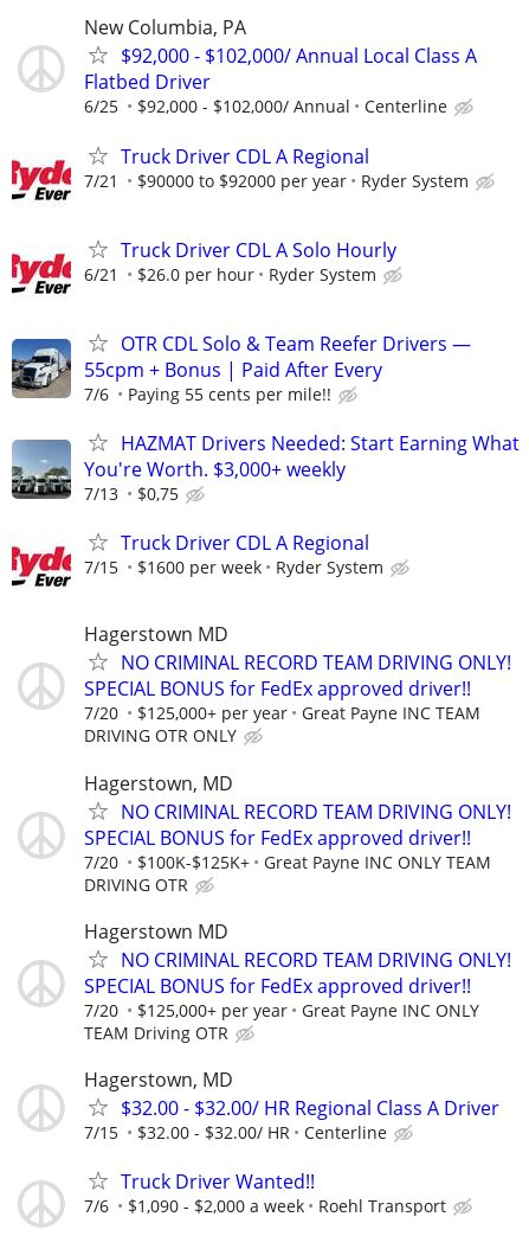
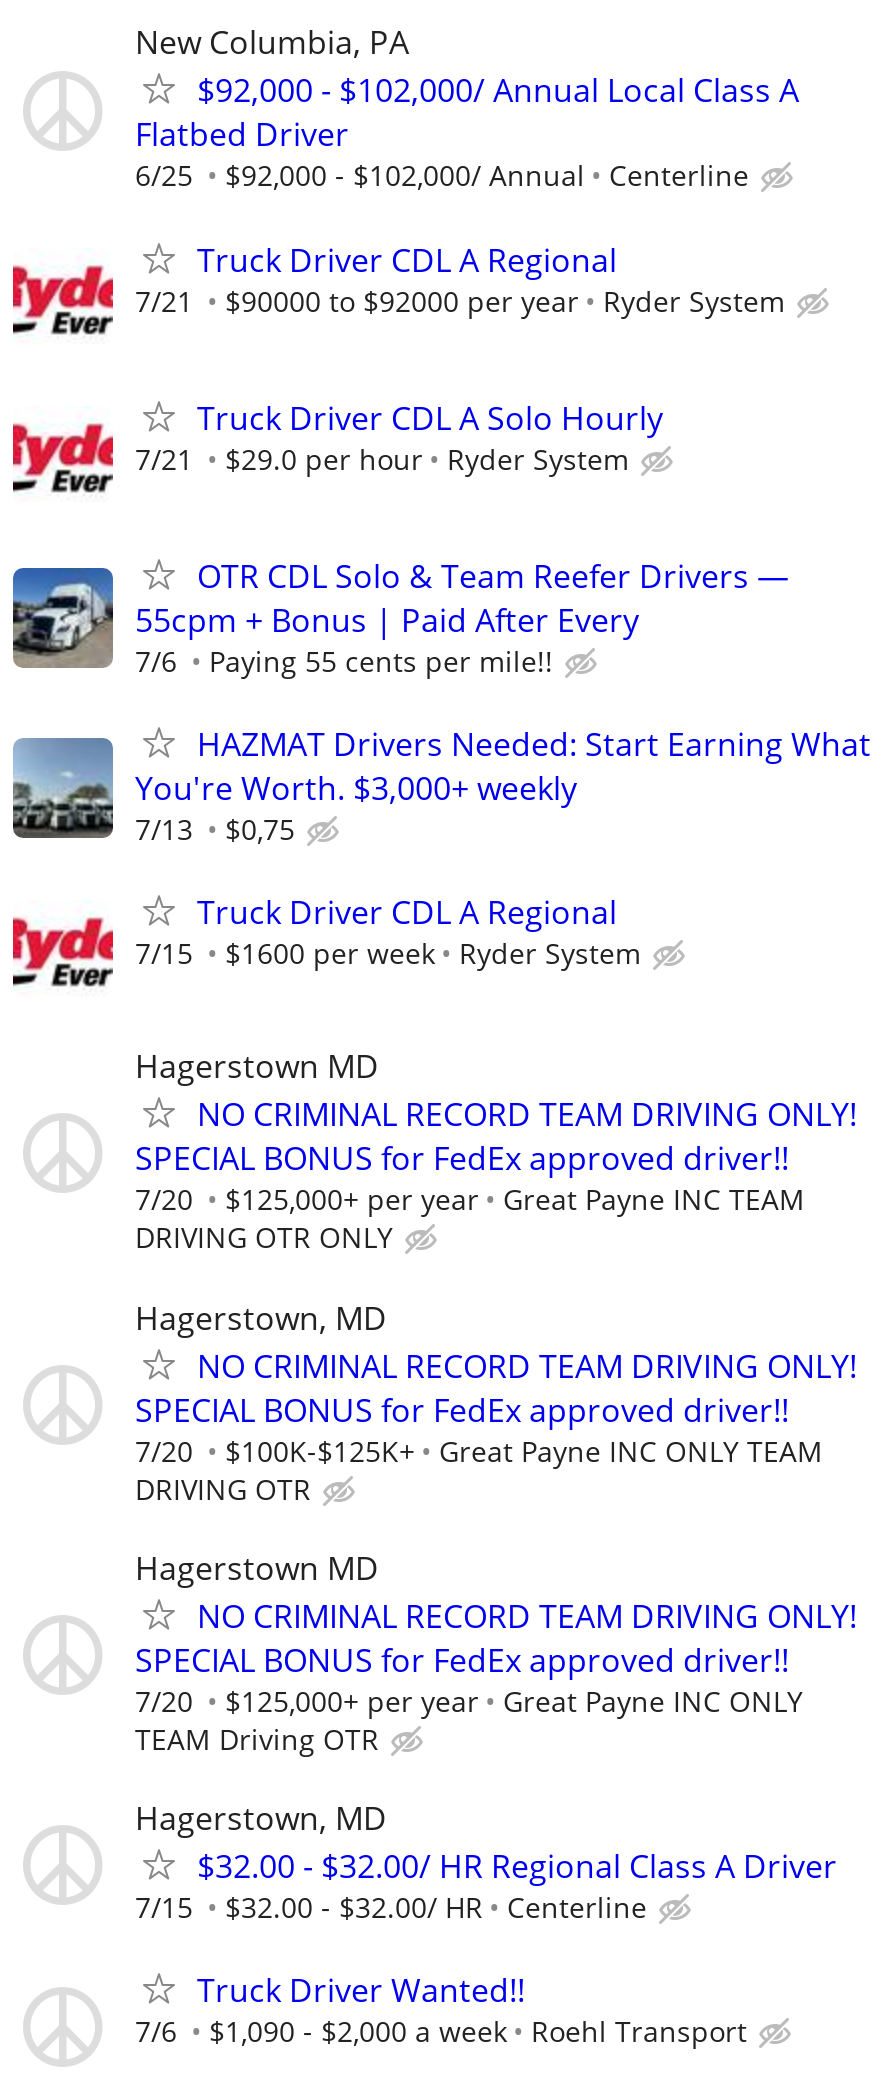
- 6/21
+ 7/21

- $26.0 per hour
+ $29.0 per hour
